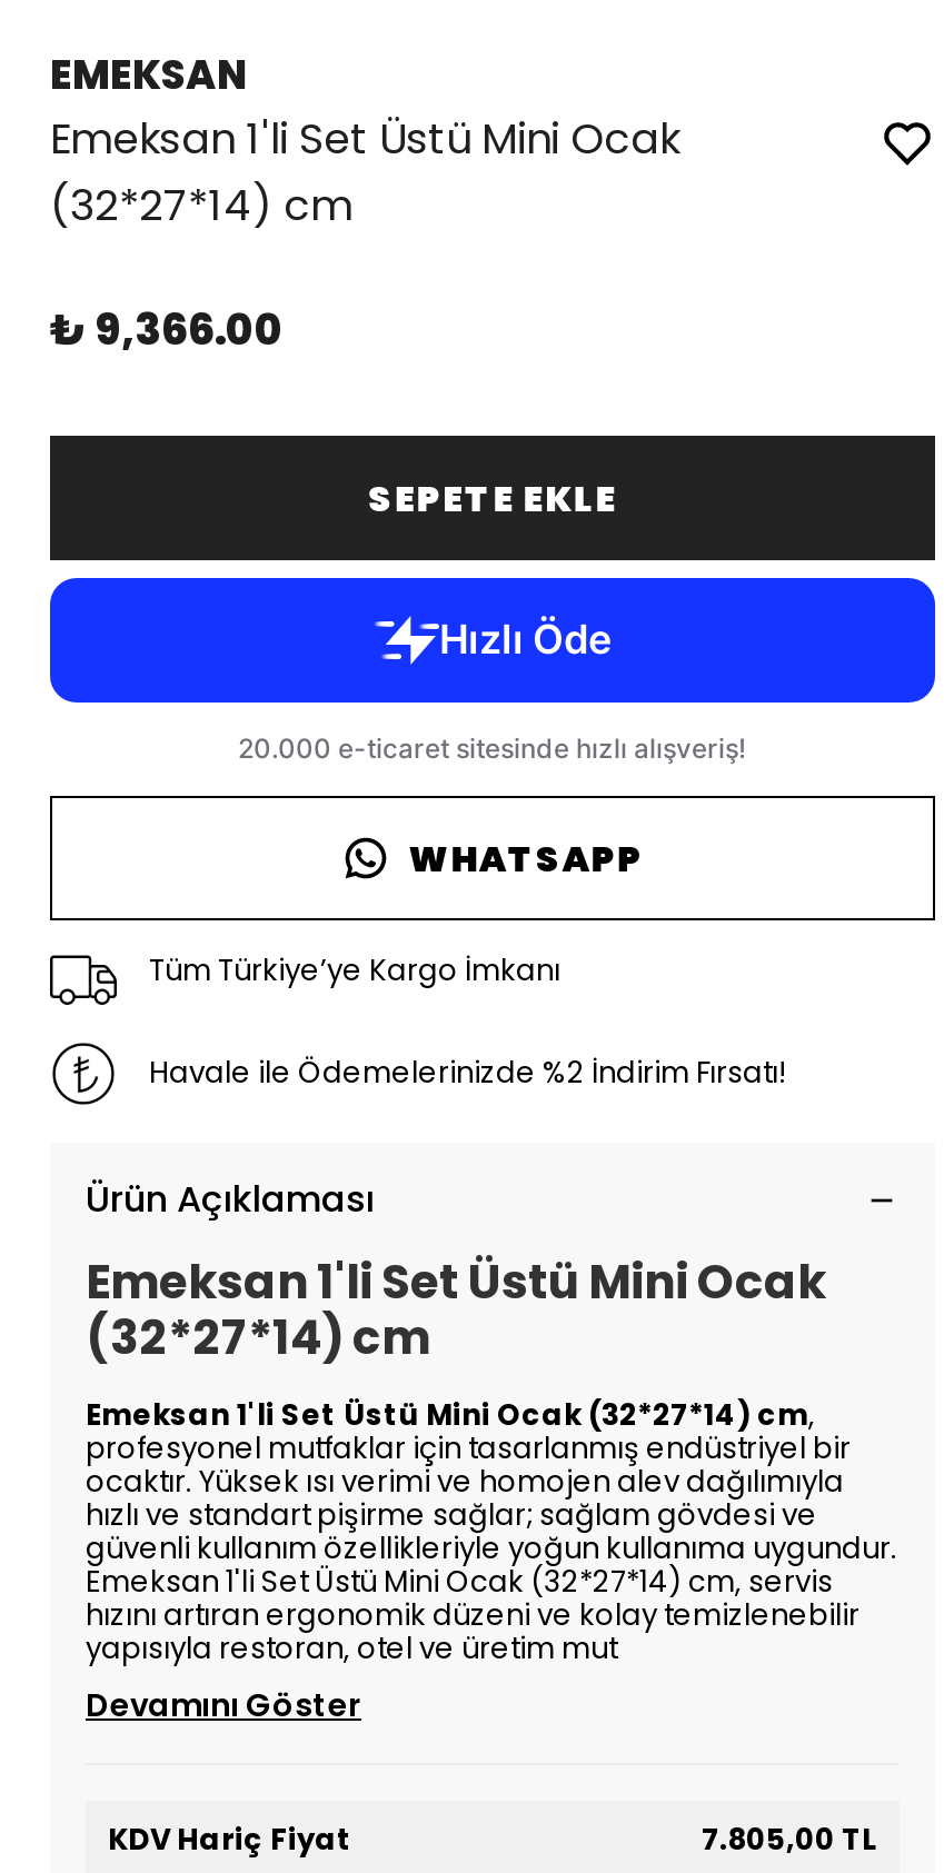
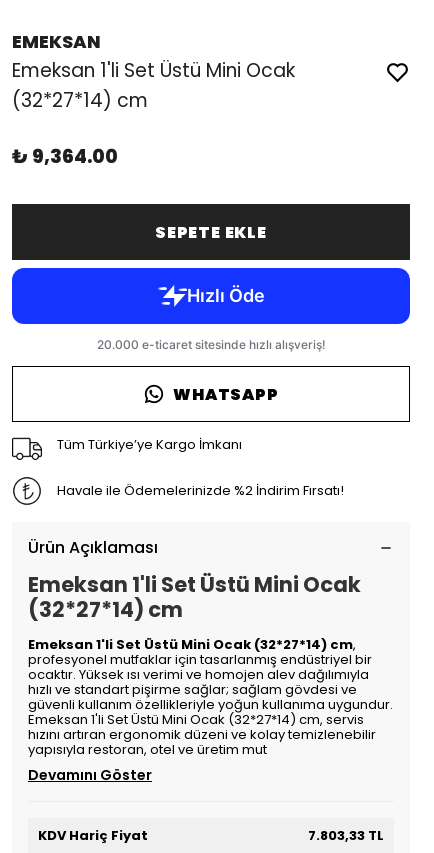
- ₺ 9,366.00
+ ₺ 9,364.00

- 7.805,00 TL
+ 7.803,33 TL
